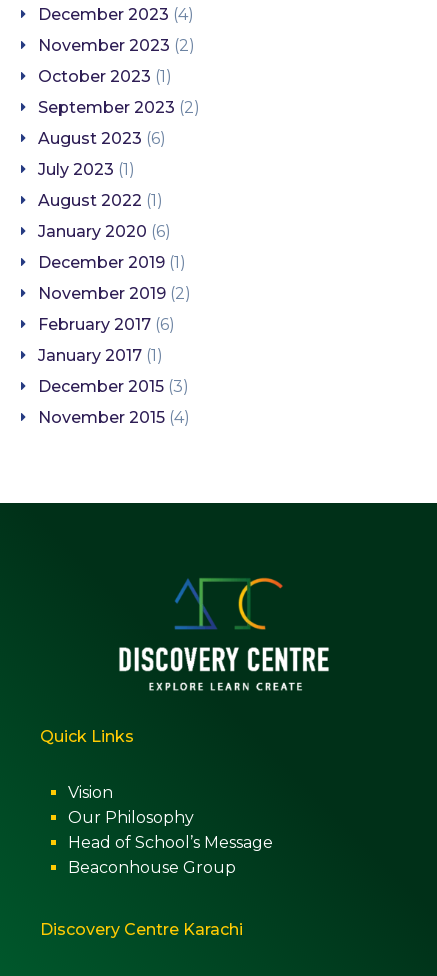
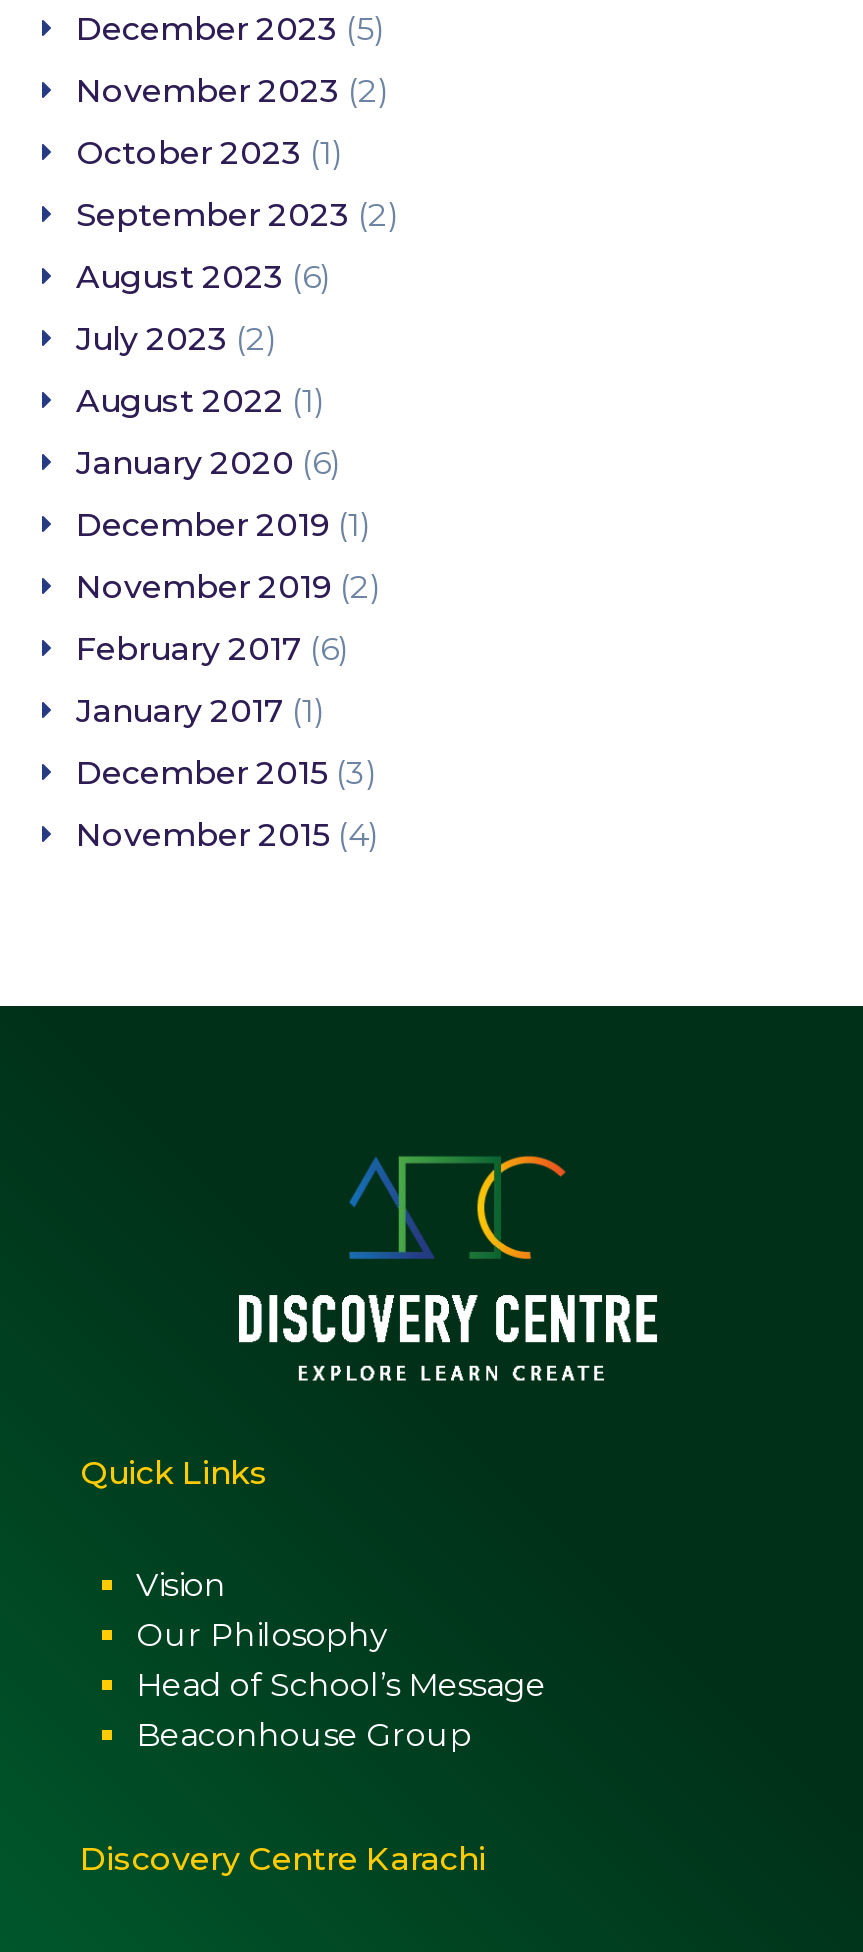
- December 2023 (4)
+ December 2023 (5)

- July 2023 (1)
+ July 2023 (2)
